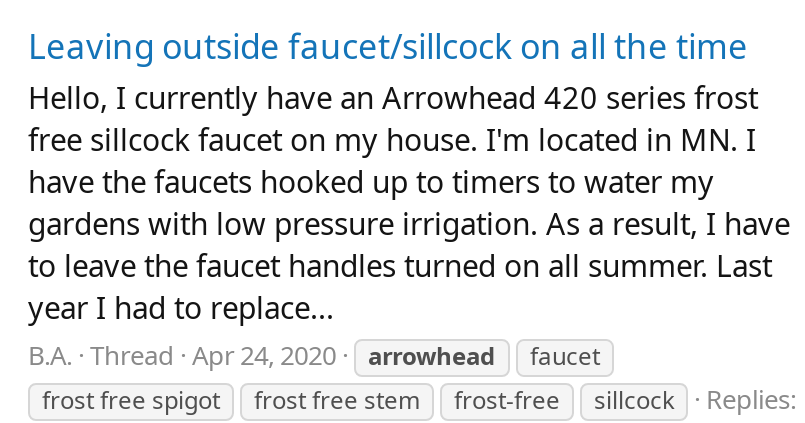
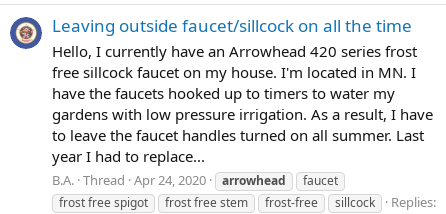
+ [image]
